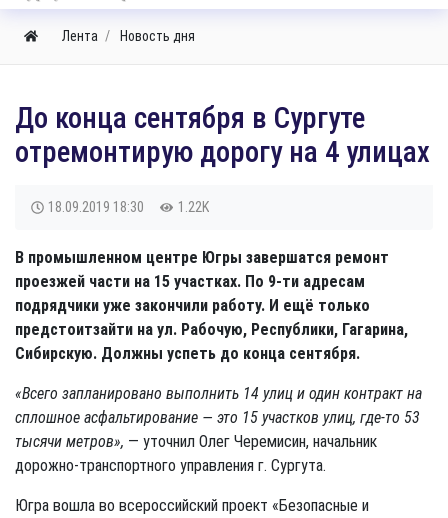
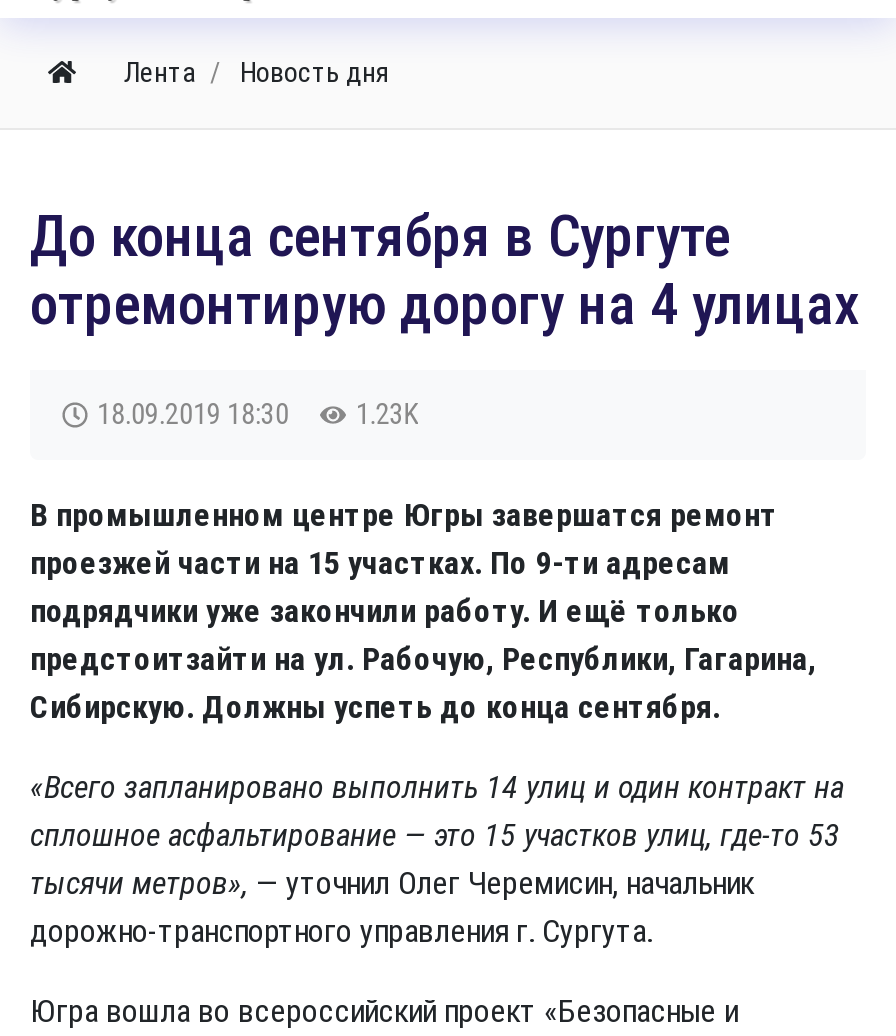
- 18.09.2019 18:30 1.22K
+ 18.09.2019 18:30 1.23K
